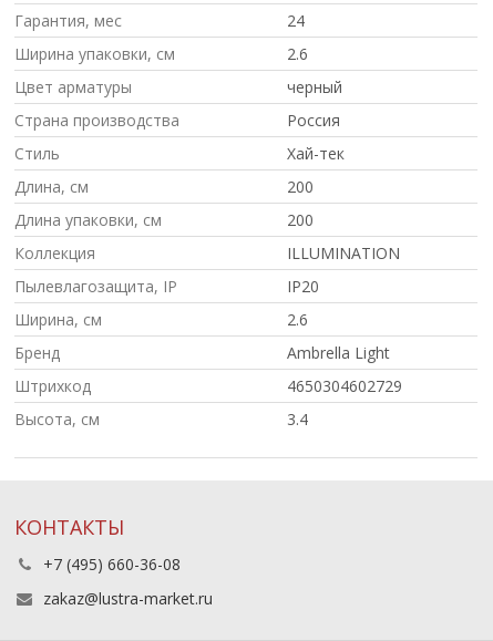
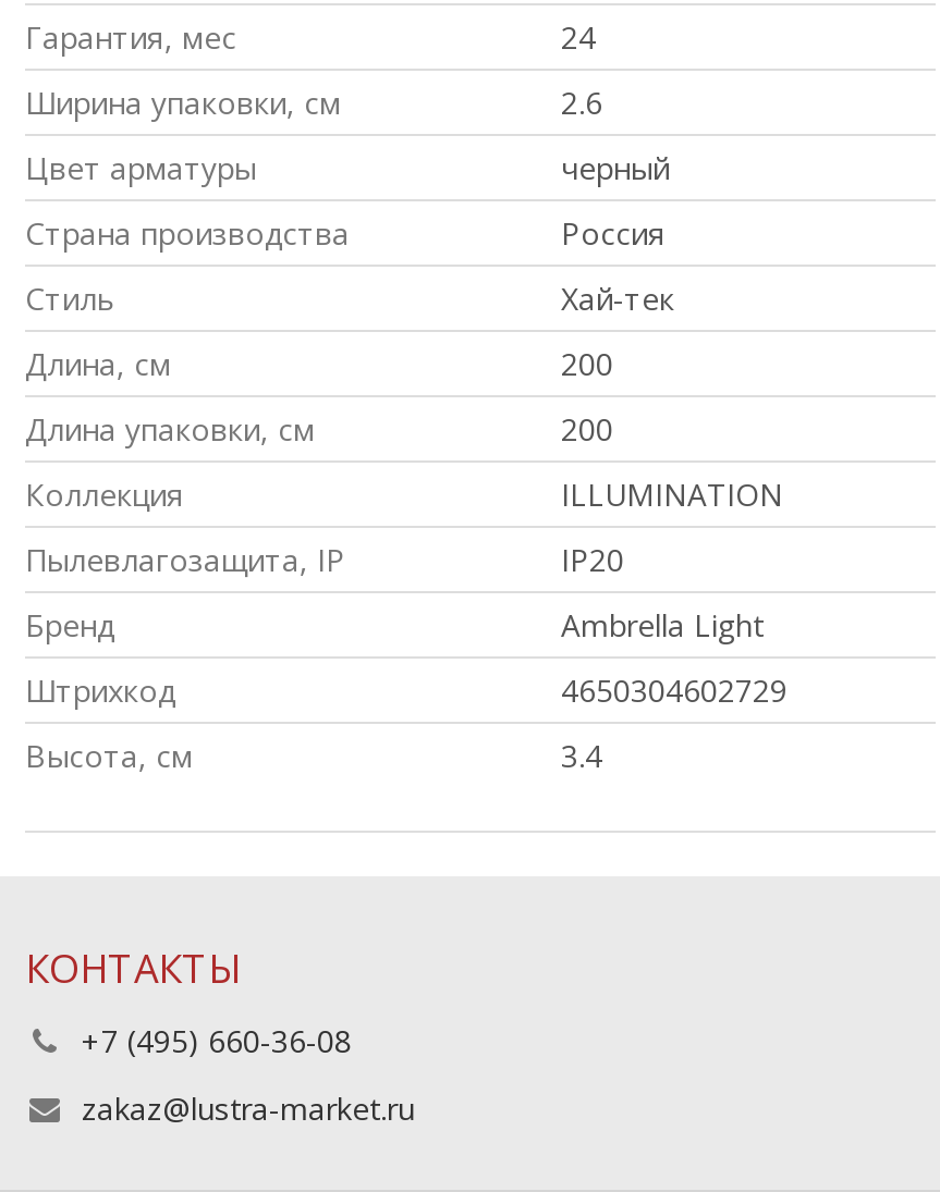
- Ширина, см
- 2.6
